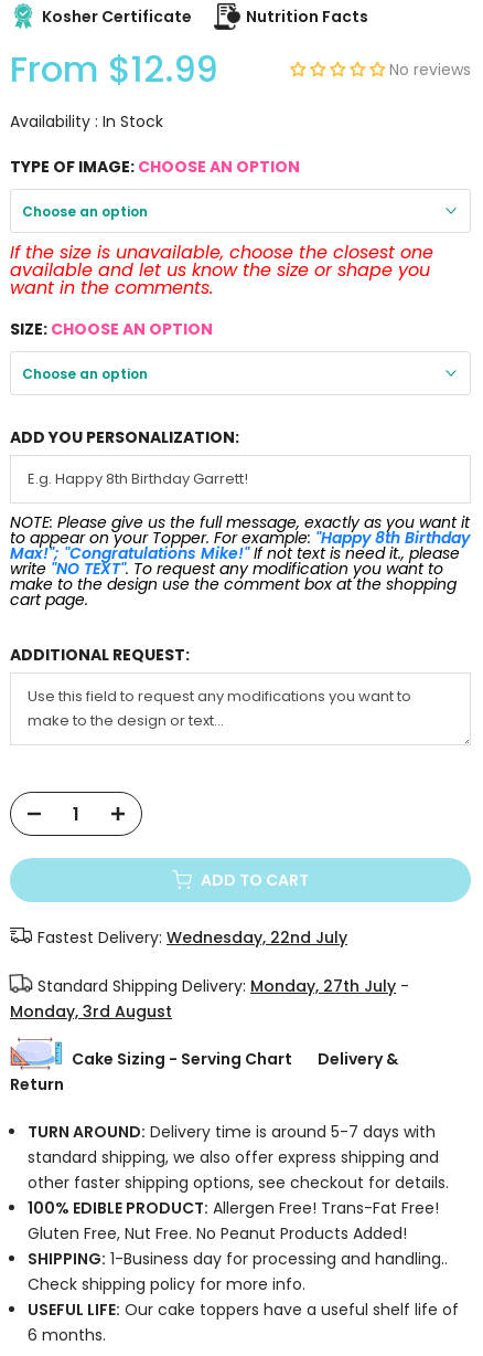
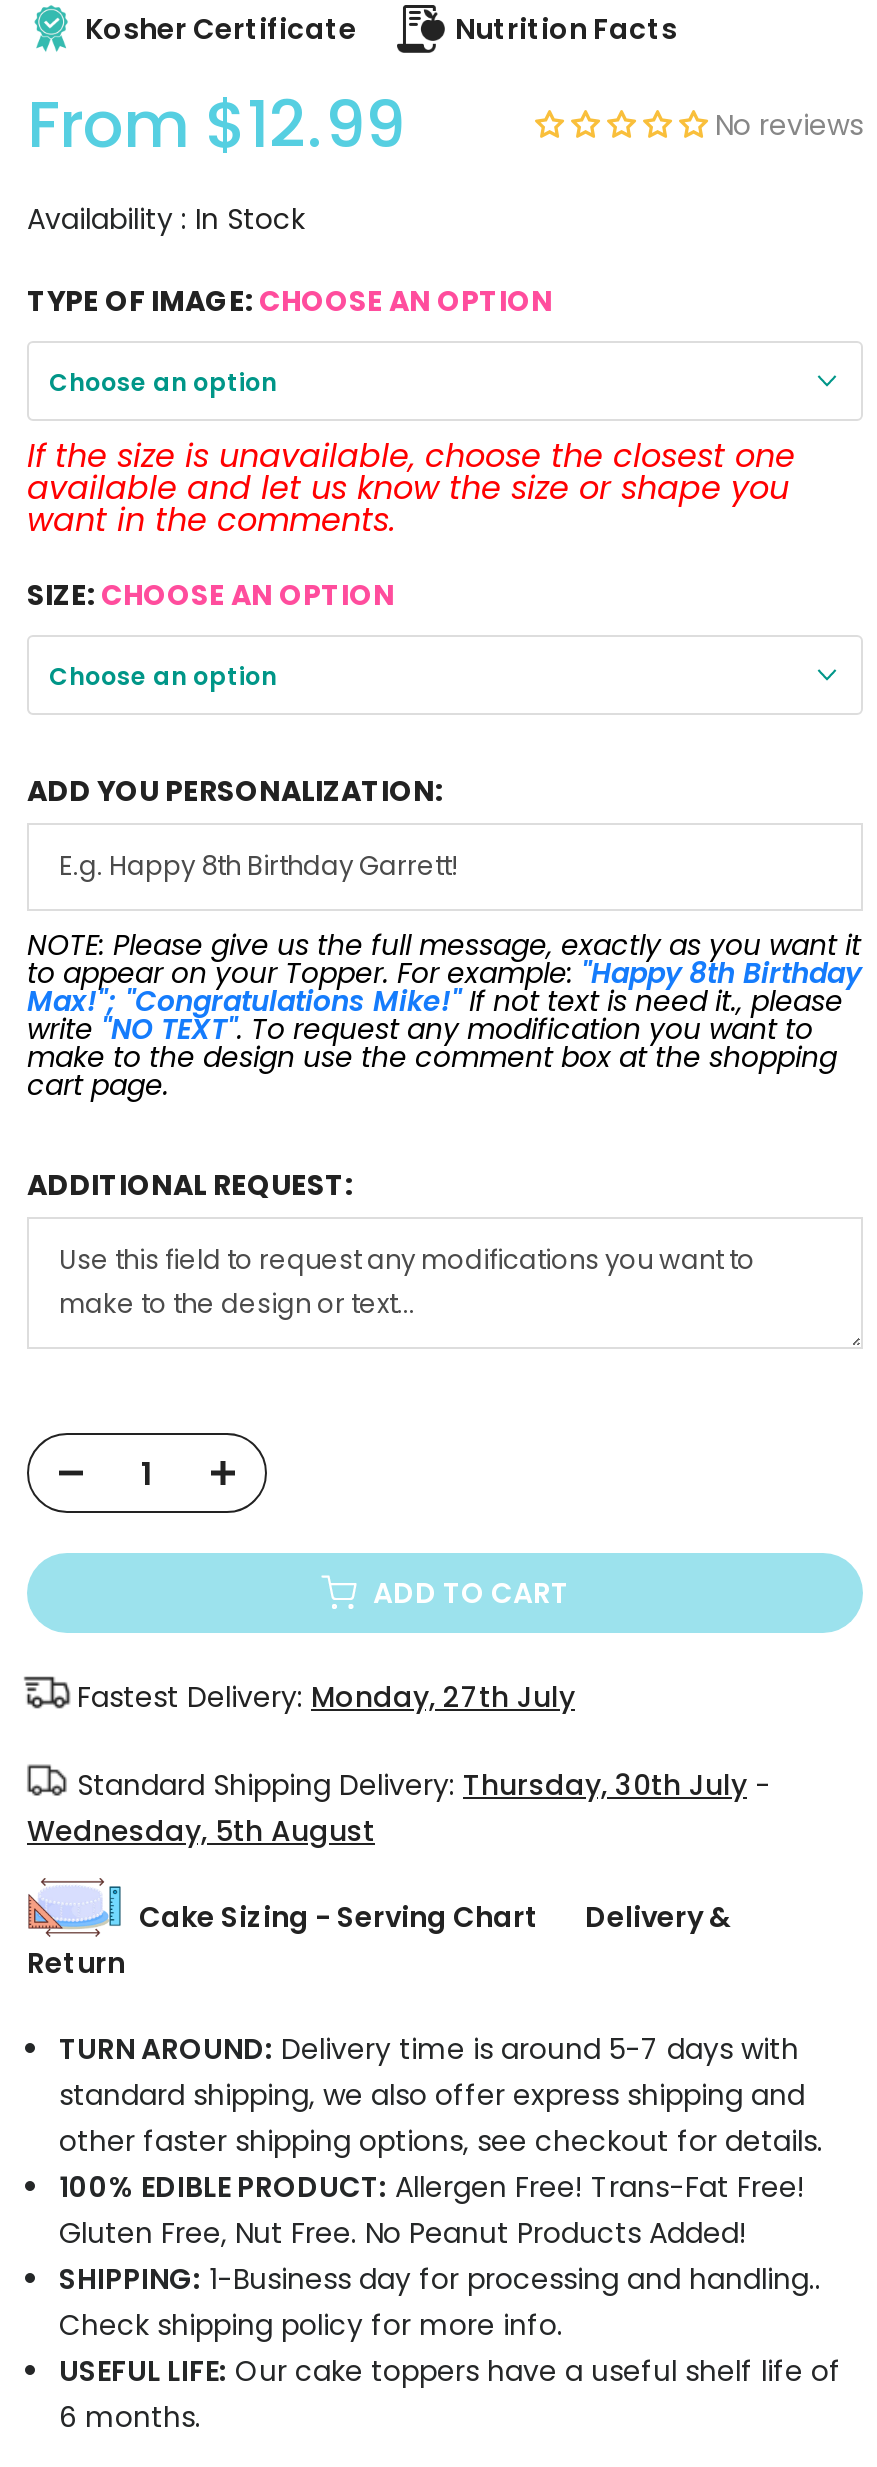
- Fastest Delivery: Wednesday, 22nd July
+ Fastest Delivery: Monday, 27th July

- Standard Shipping Delivery: Monday, 27th July -
+ Standard Shipping Delivery: Thursday, 30th July -

- Monday, 3rd August
+ Wednesday, 5th August
